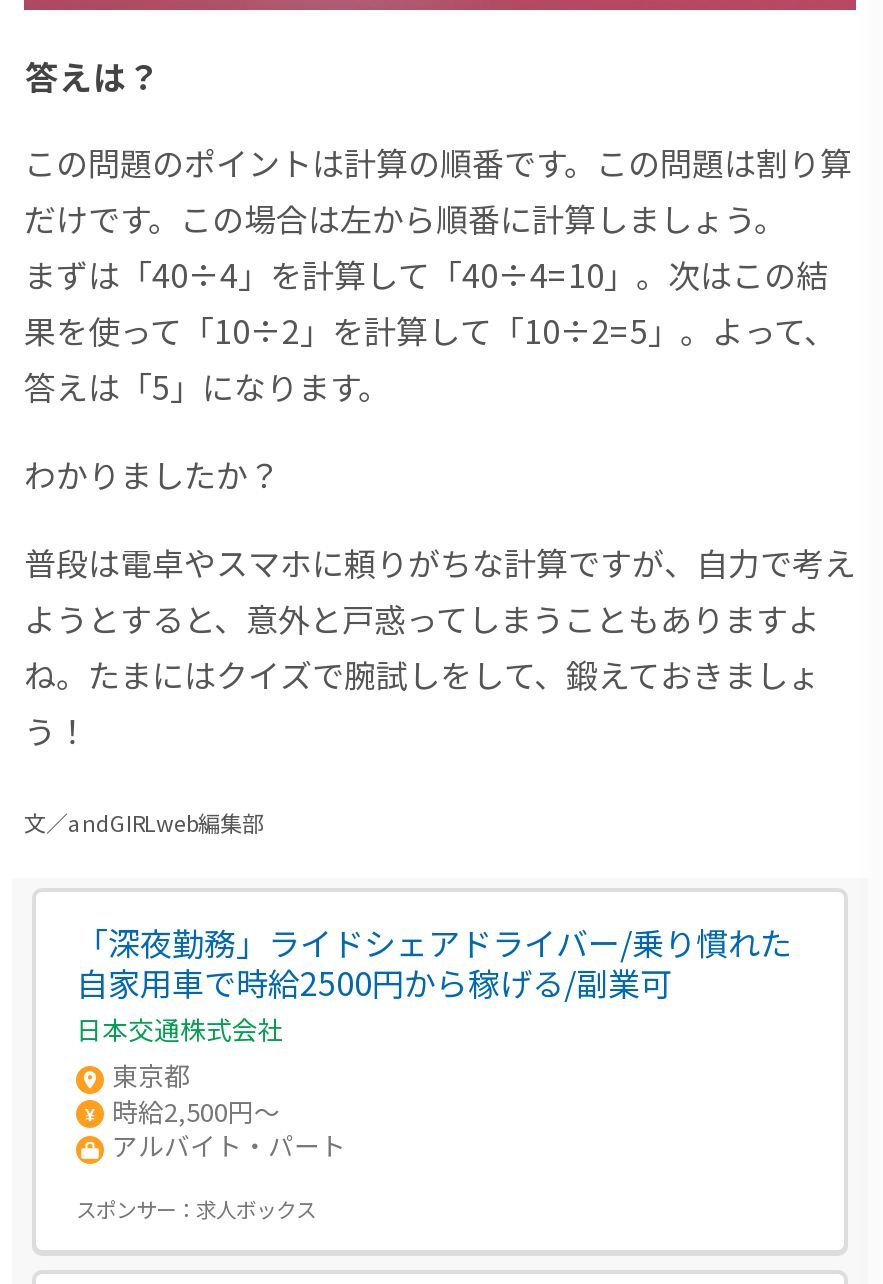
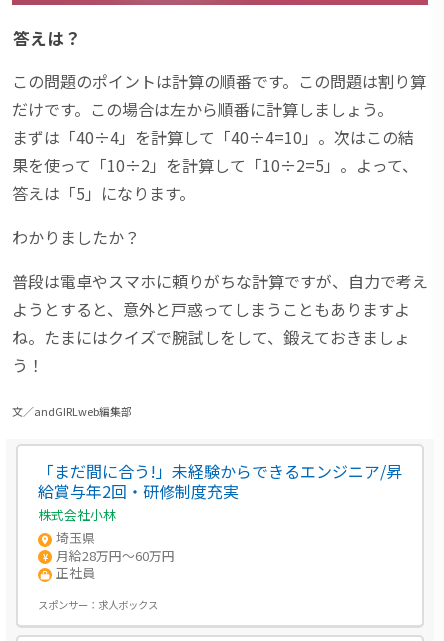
- 「深夜勤務」ライドシェアドライバー/乗り慣れた
- 自家用車で時給2500円から稼げる/副業可
- 日本交通株式会社
- 東京都
- 時給2,500円～
- アルバイト・パート
+ 「まだ間に合う!」未経験からできるエンジニア/昇
+ 給賞与年2回・研修制度充実
+ 株式会社小林
+ 埼玉県
+ 月給28万円～60万円
+ 正社員
